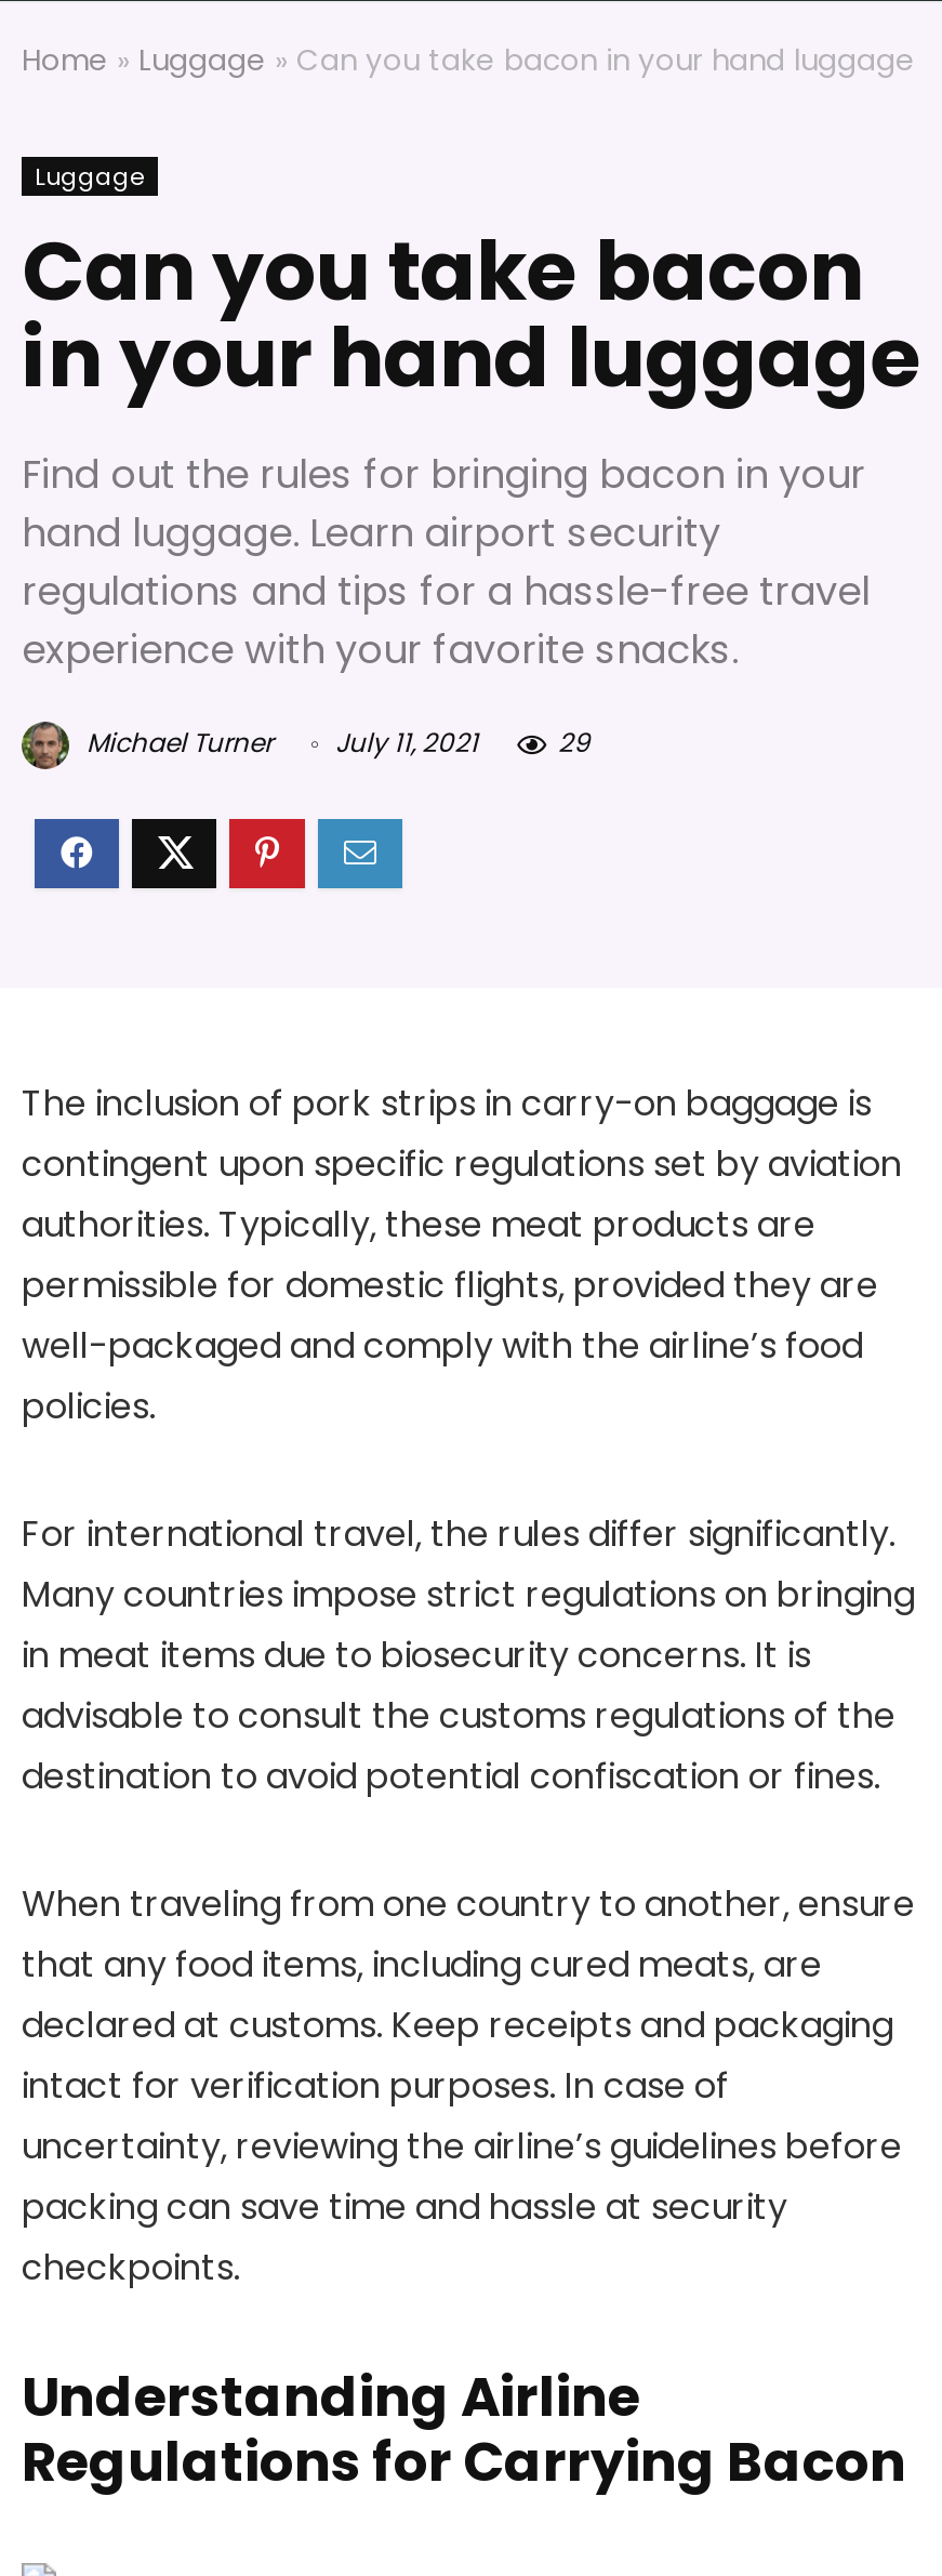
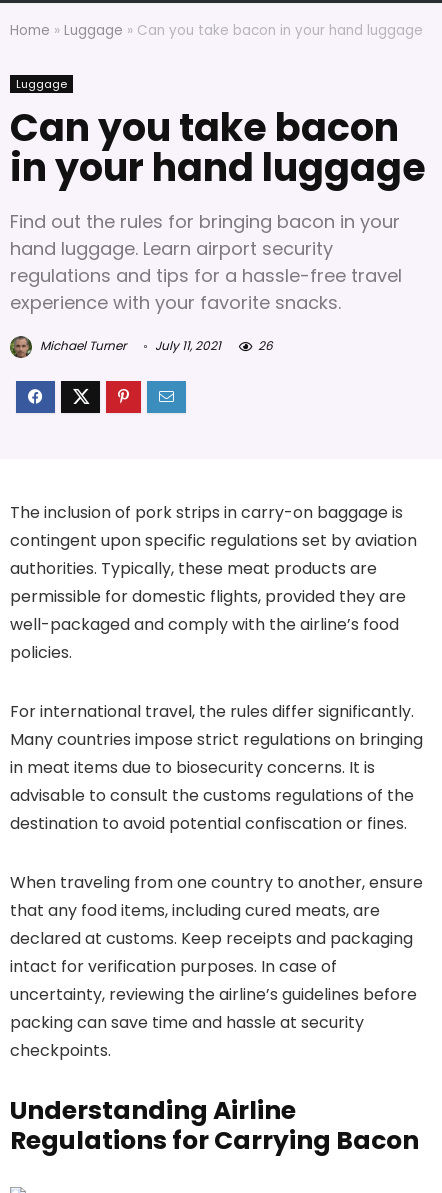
- 29
+ 26
